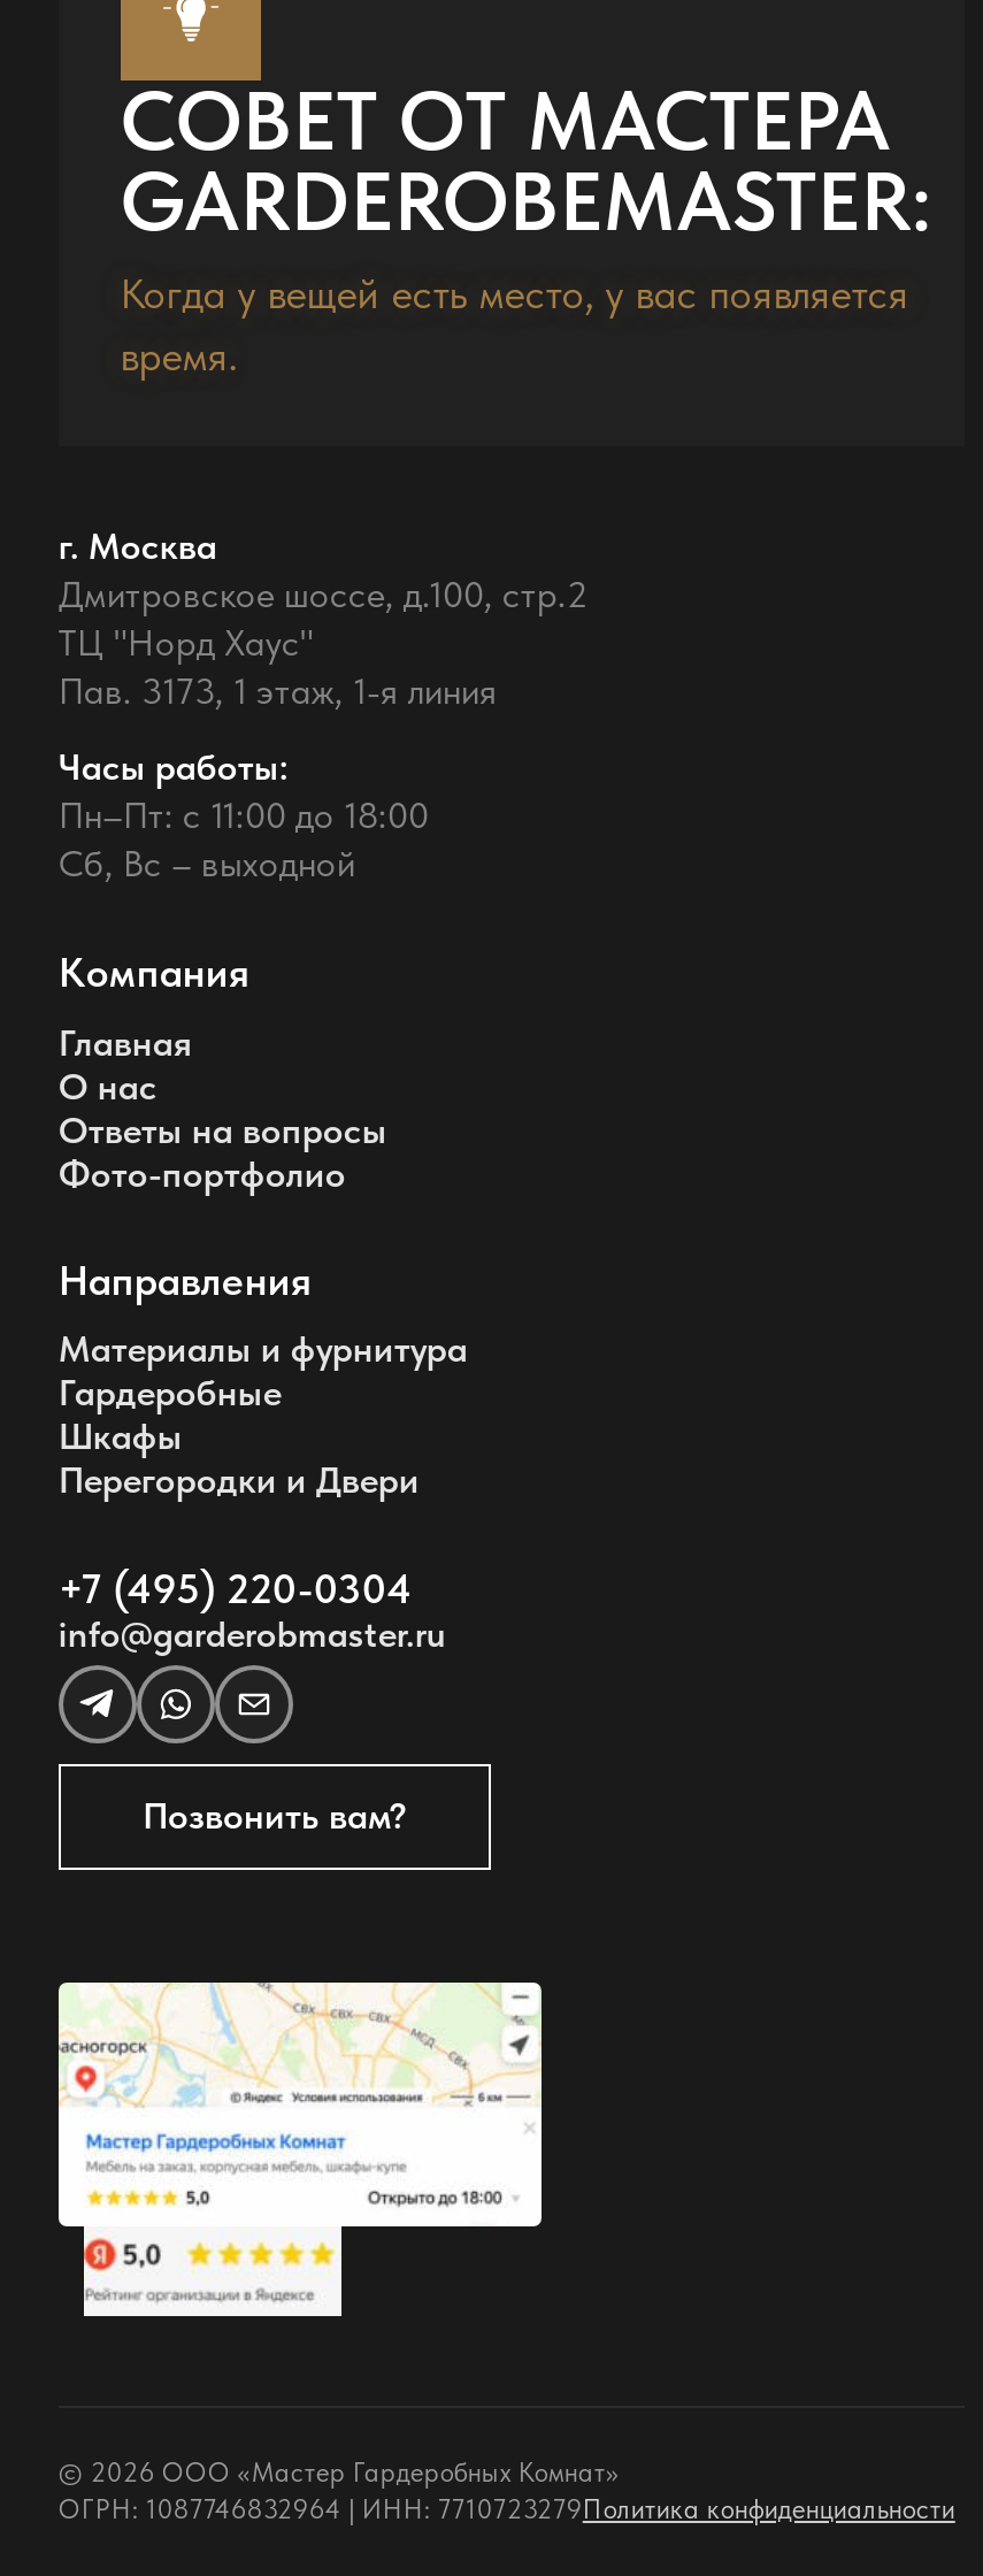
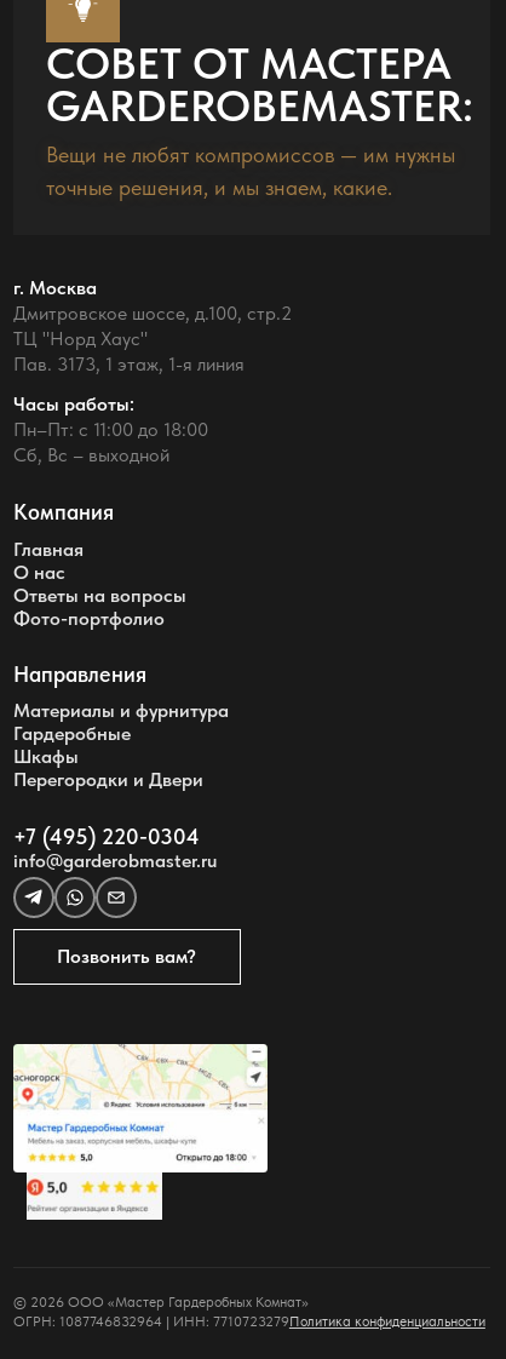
- Когда у вещей есть место, у вас появляется
- время.
+ Вещи не любят компромиссов — им нужны
+ точные решения, и мы знаем, какие.
